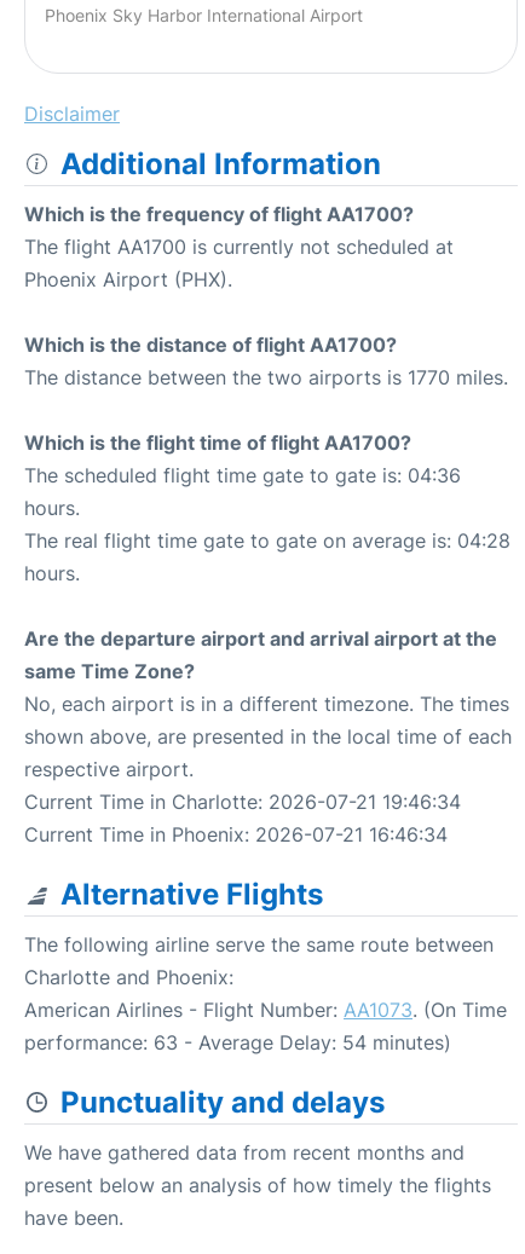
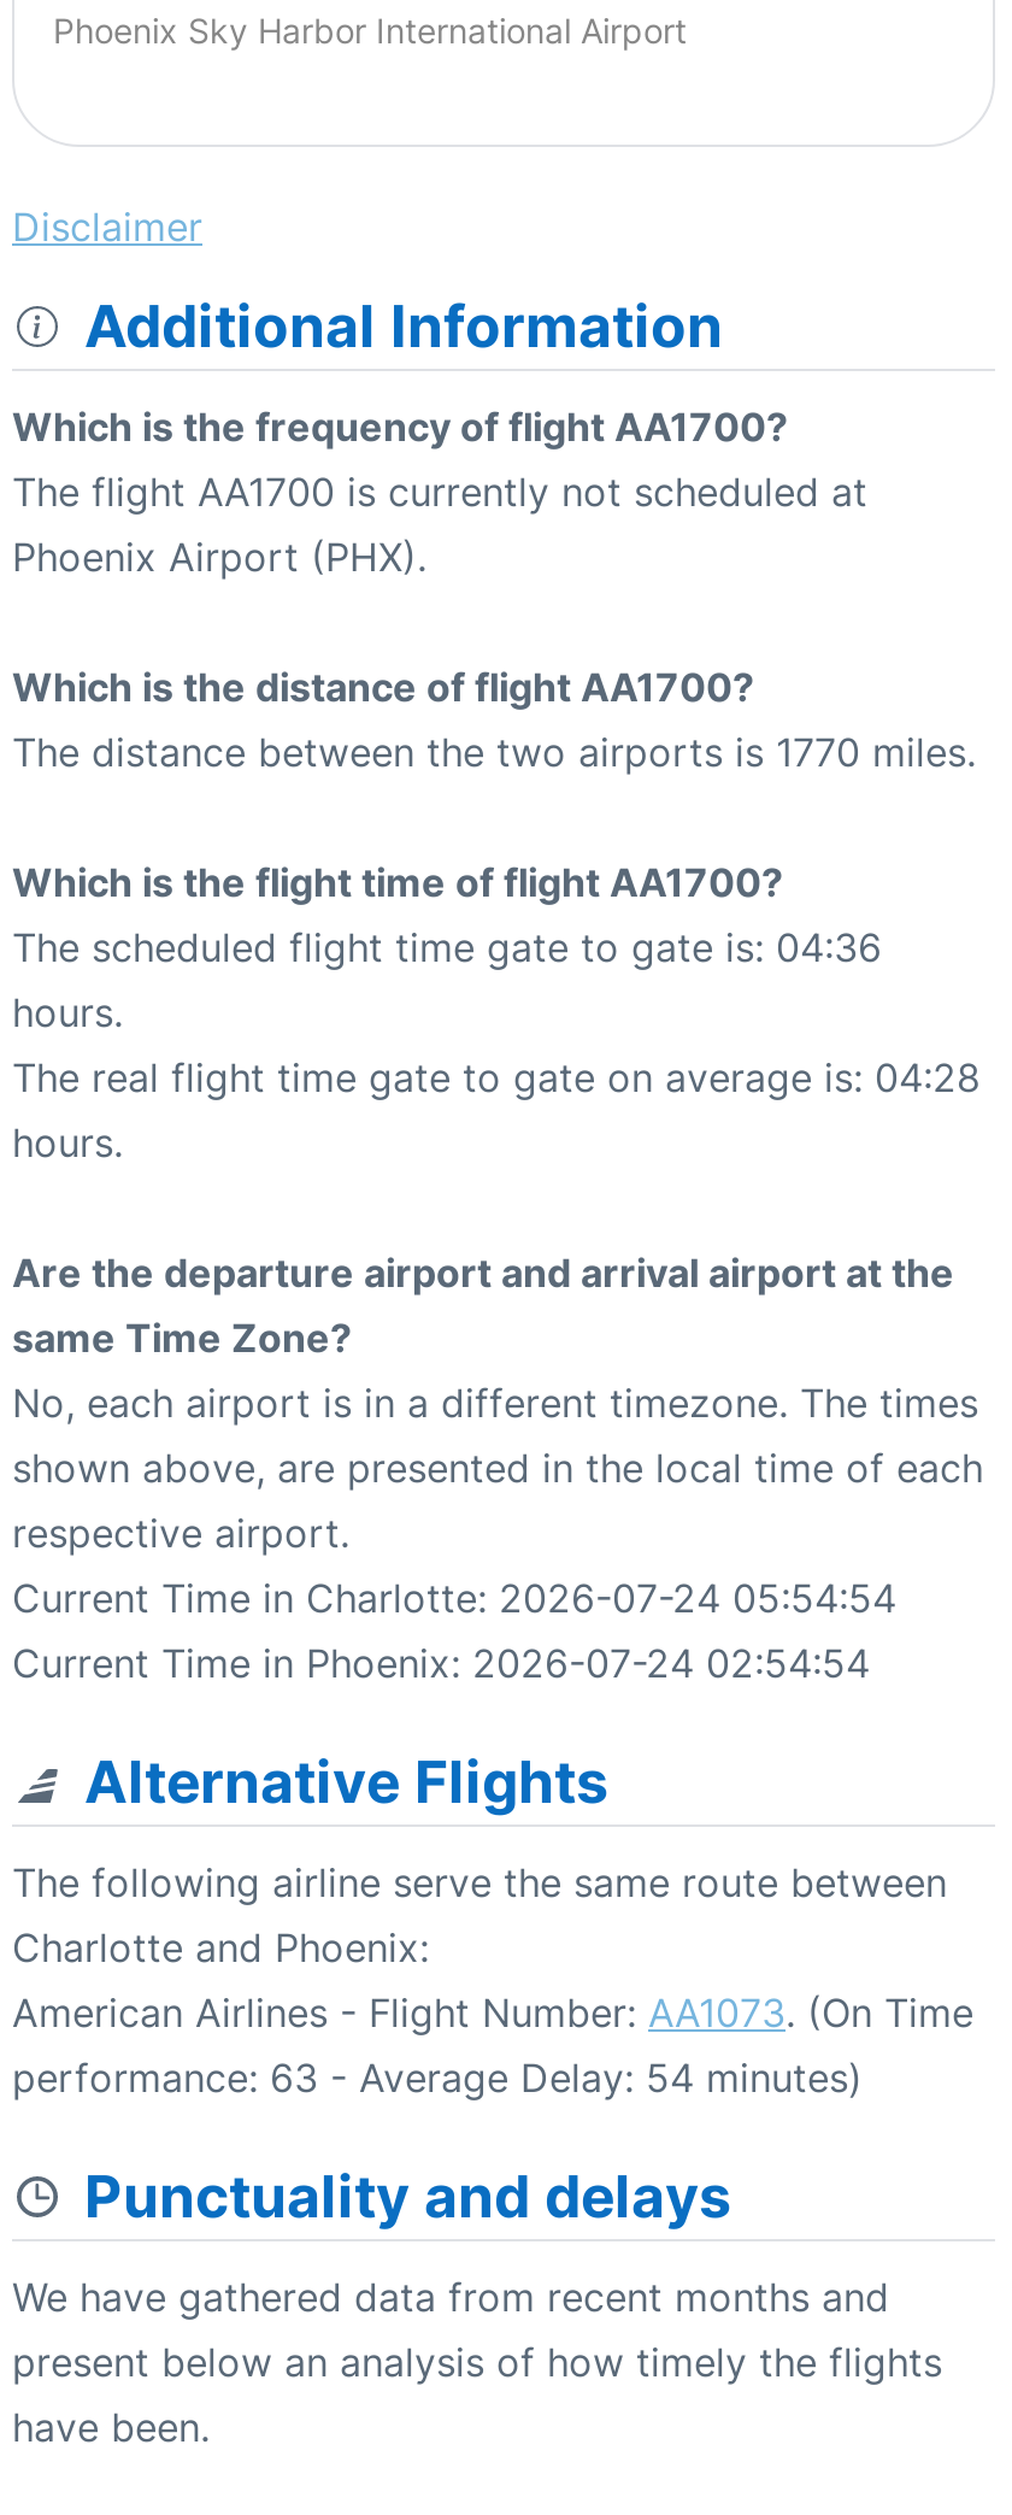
- Current Time in Charlotte: 2026-07-21 19:46:34
+ Current Time in Charlotte: 2026-07-24 05:54:54

- Current Time in Phoenix: 2026-07-21 16:46:34
+ Current Time in Phoenix: 2026-07-24 02:54:54
